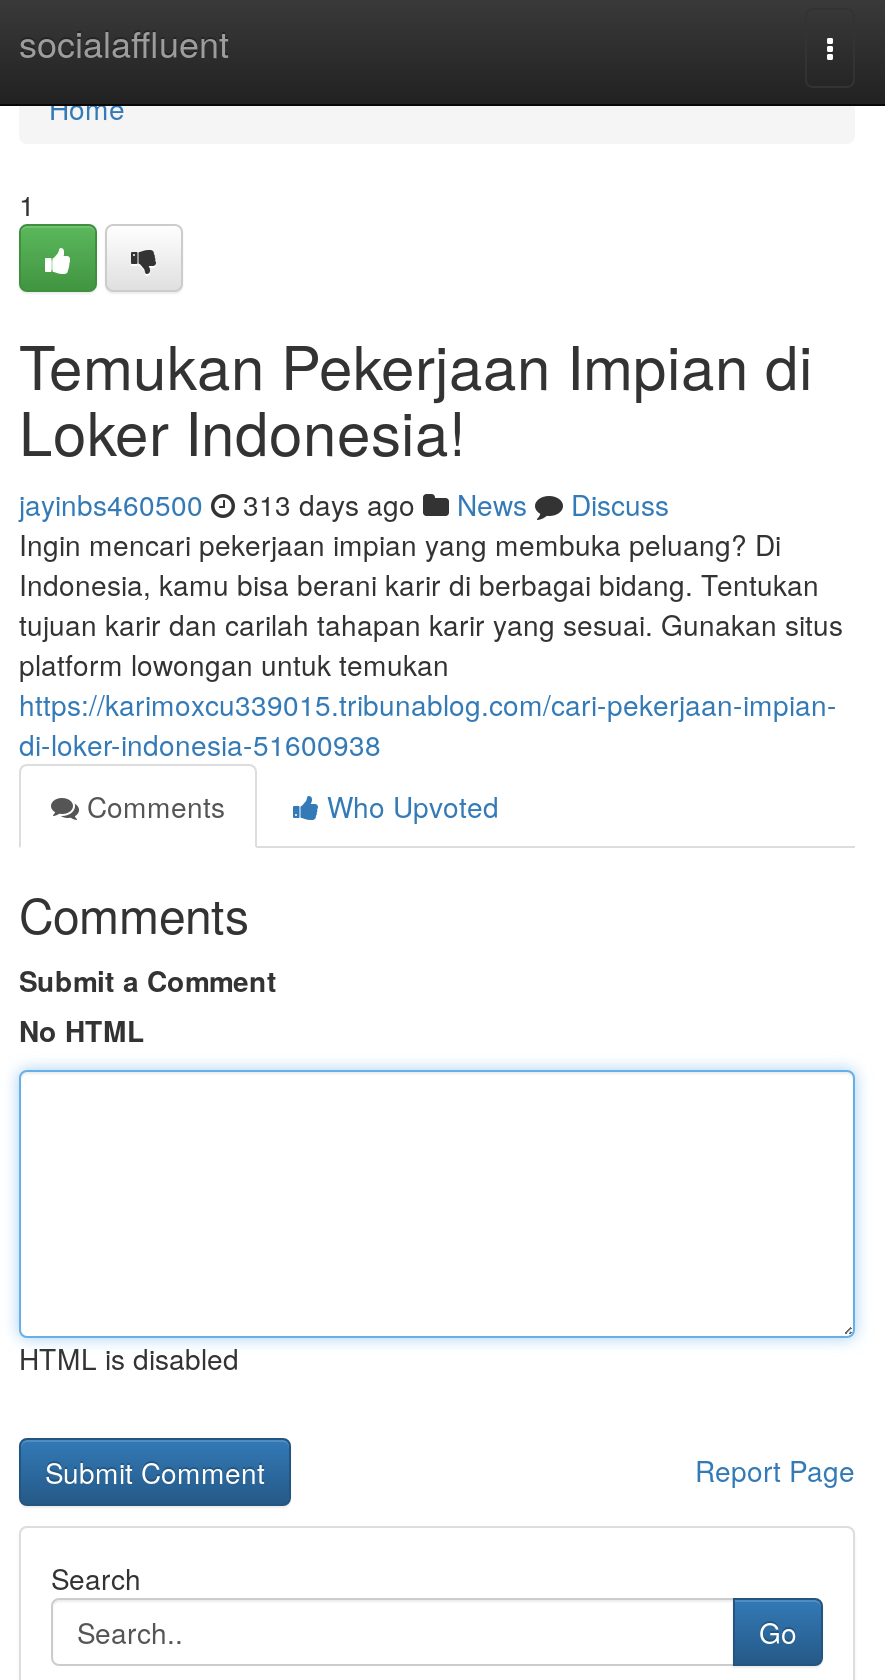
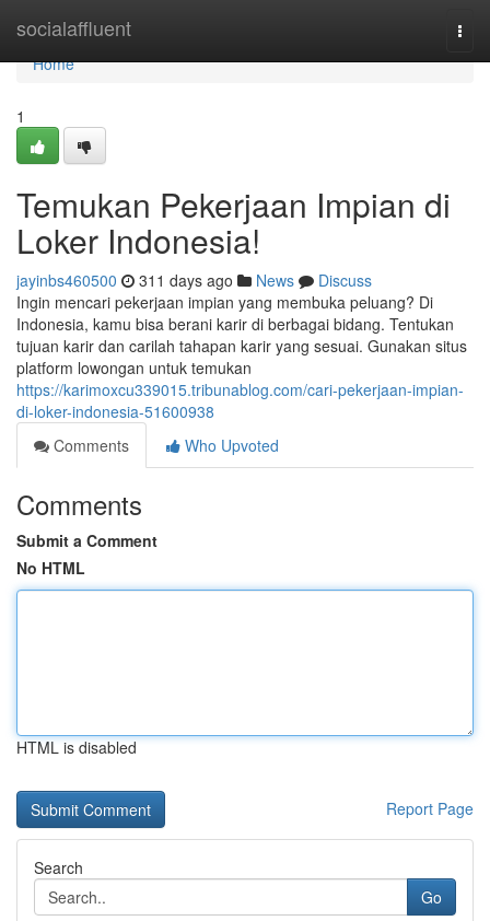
- jayinbs460500 313 days ago News Discuss
+ jayinbs460500 311 days ago News Discuss
